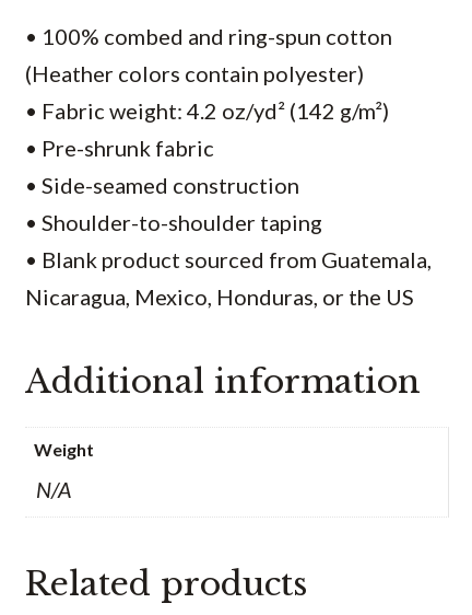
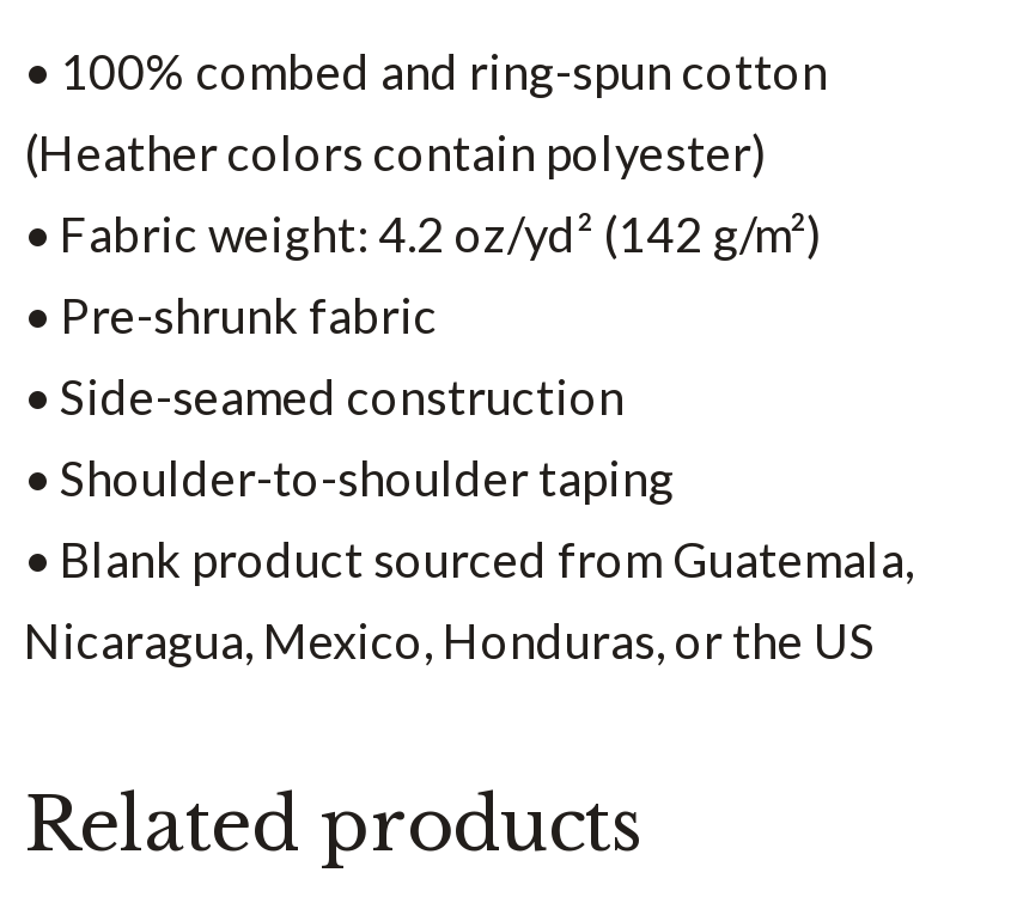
- Additional information
- Weight
- N/A
